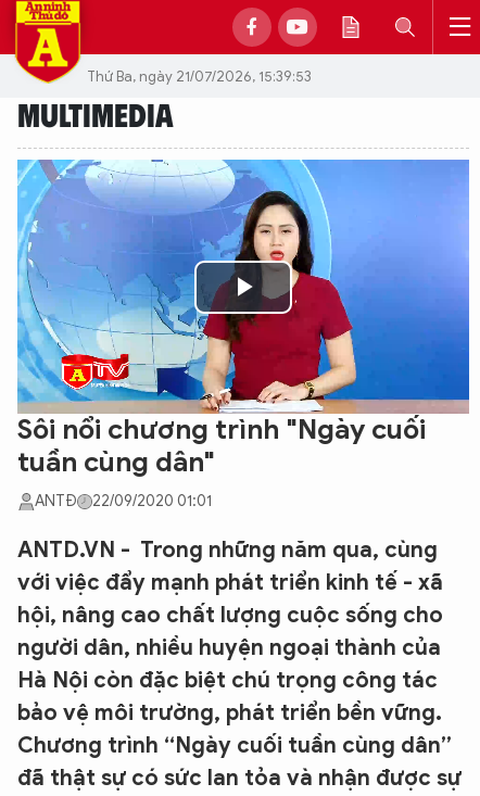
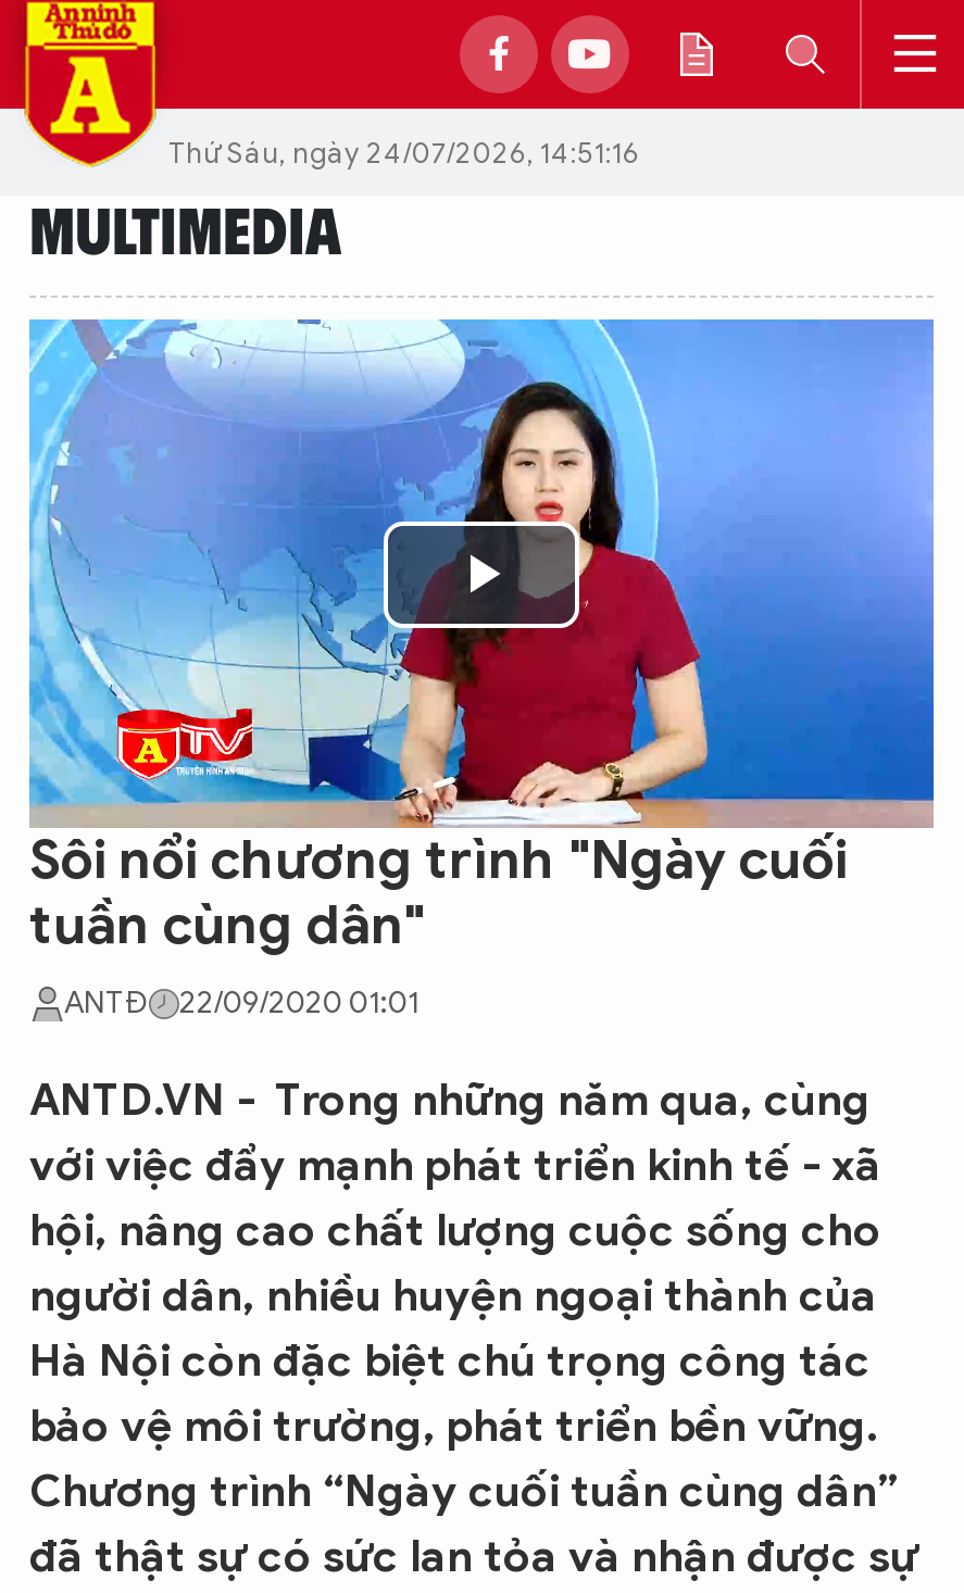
- Thứ Ba, ngày 21/07/2026, 15:39:53
+ Thứ Sáu, ngày 24/07/2026, 14:51:16
